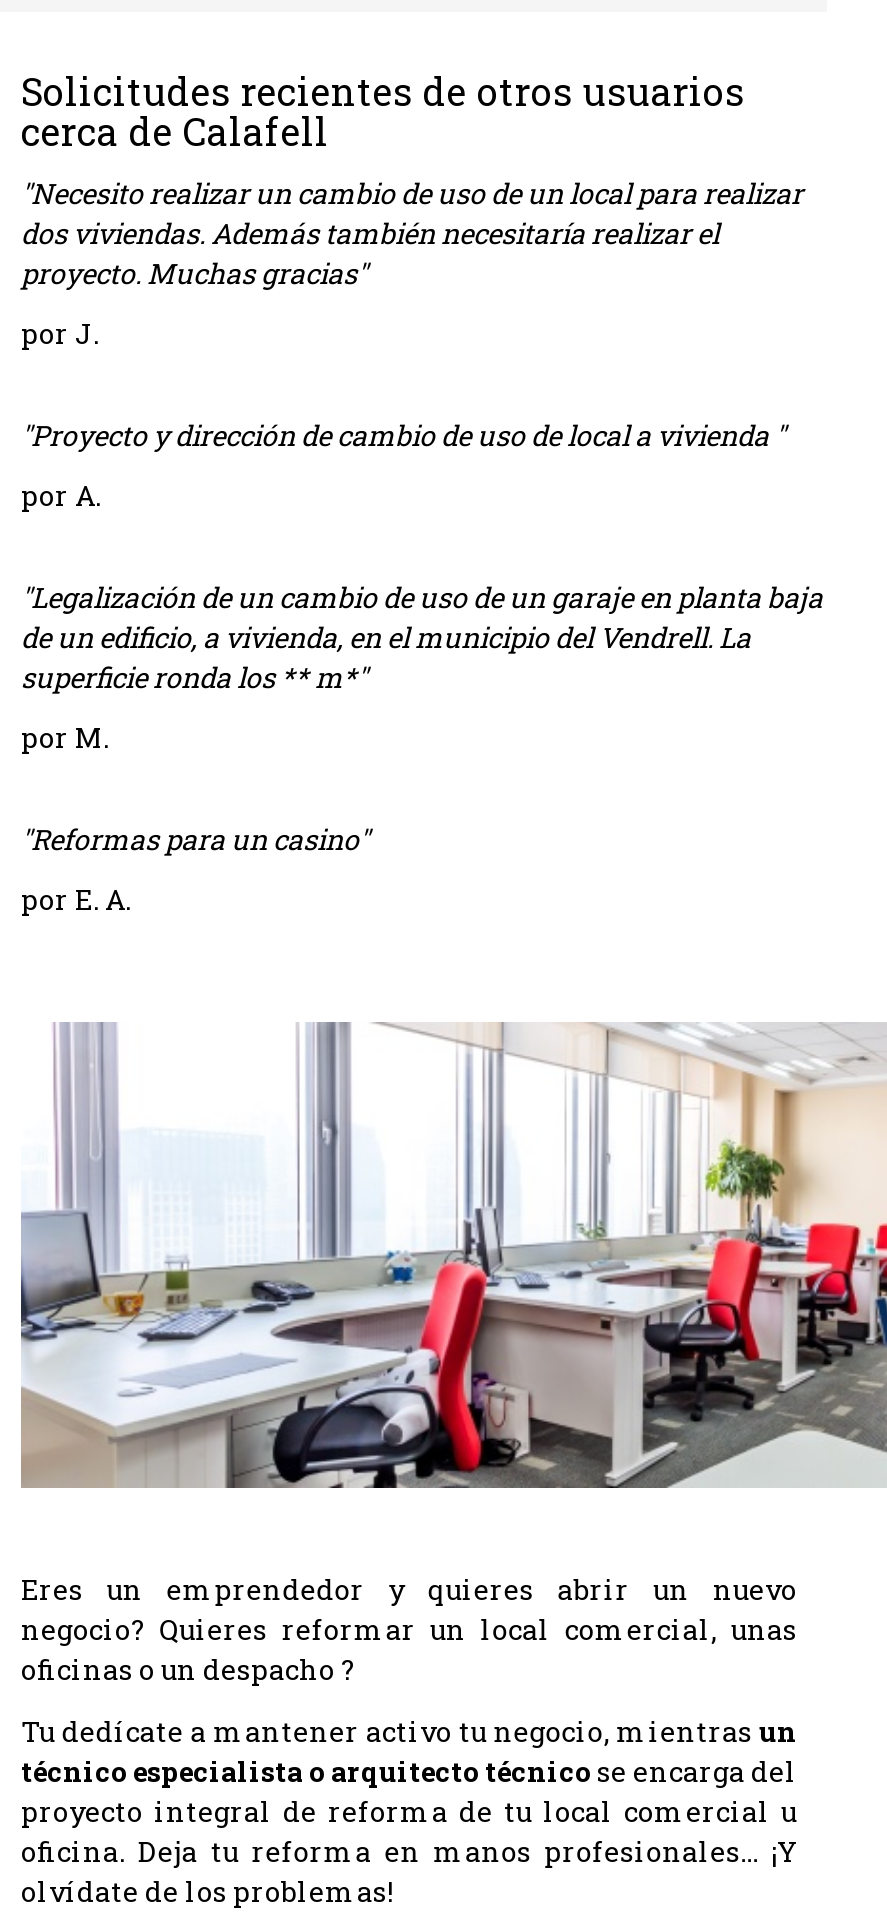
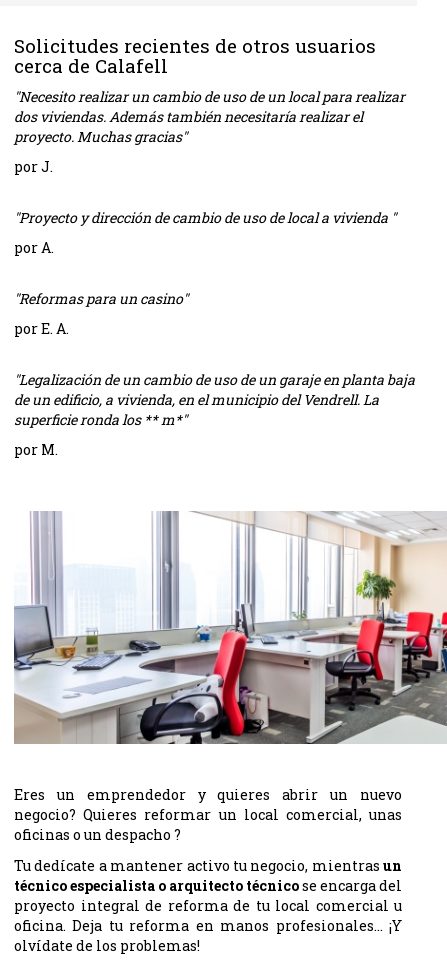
moved down: "Legalización de un cambio de uso de un garaje en planta baja | de un edificio, a vivienda, en el municipio del Vendrell. La | superficie ronda los ** m*" | por M.

moved up: "Reformas para un casino" | por E. A.
